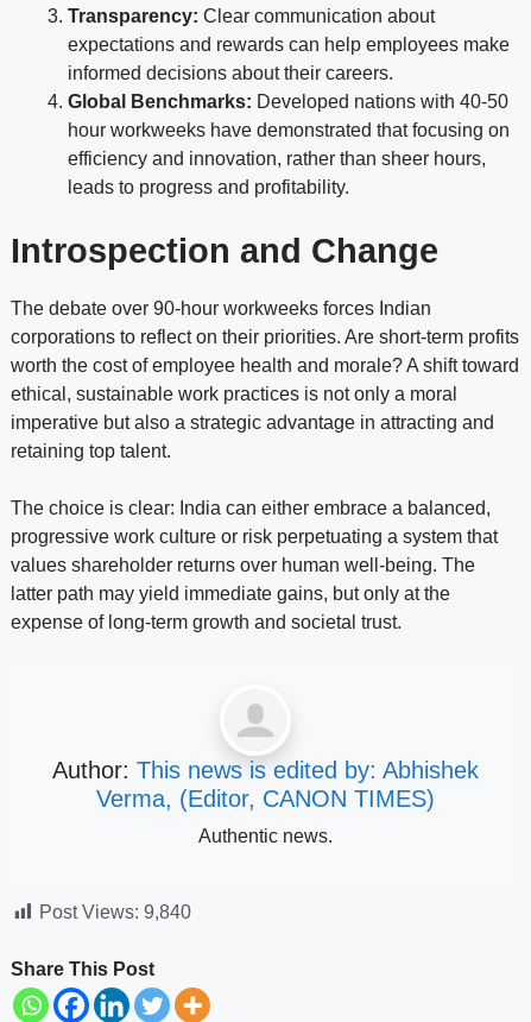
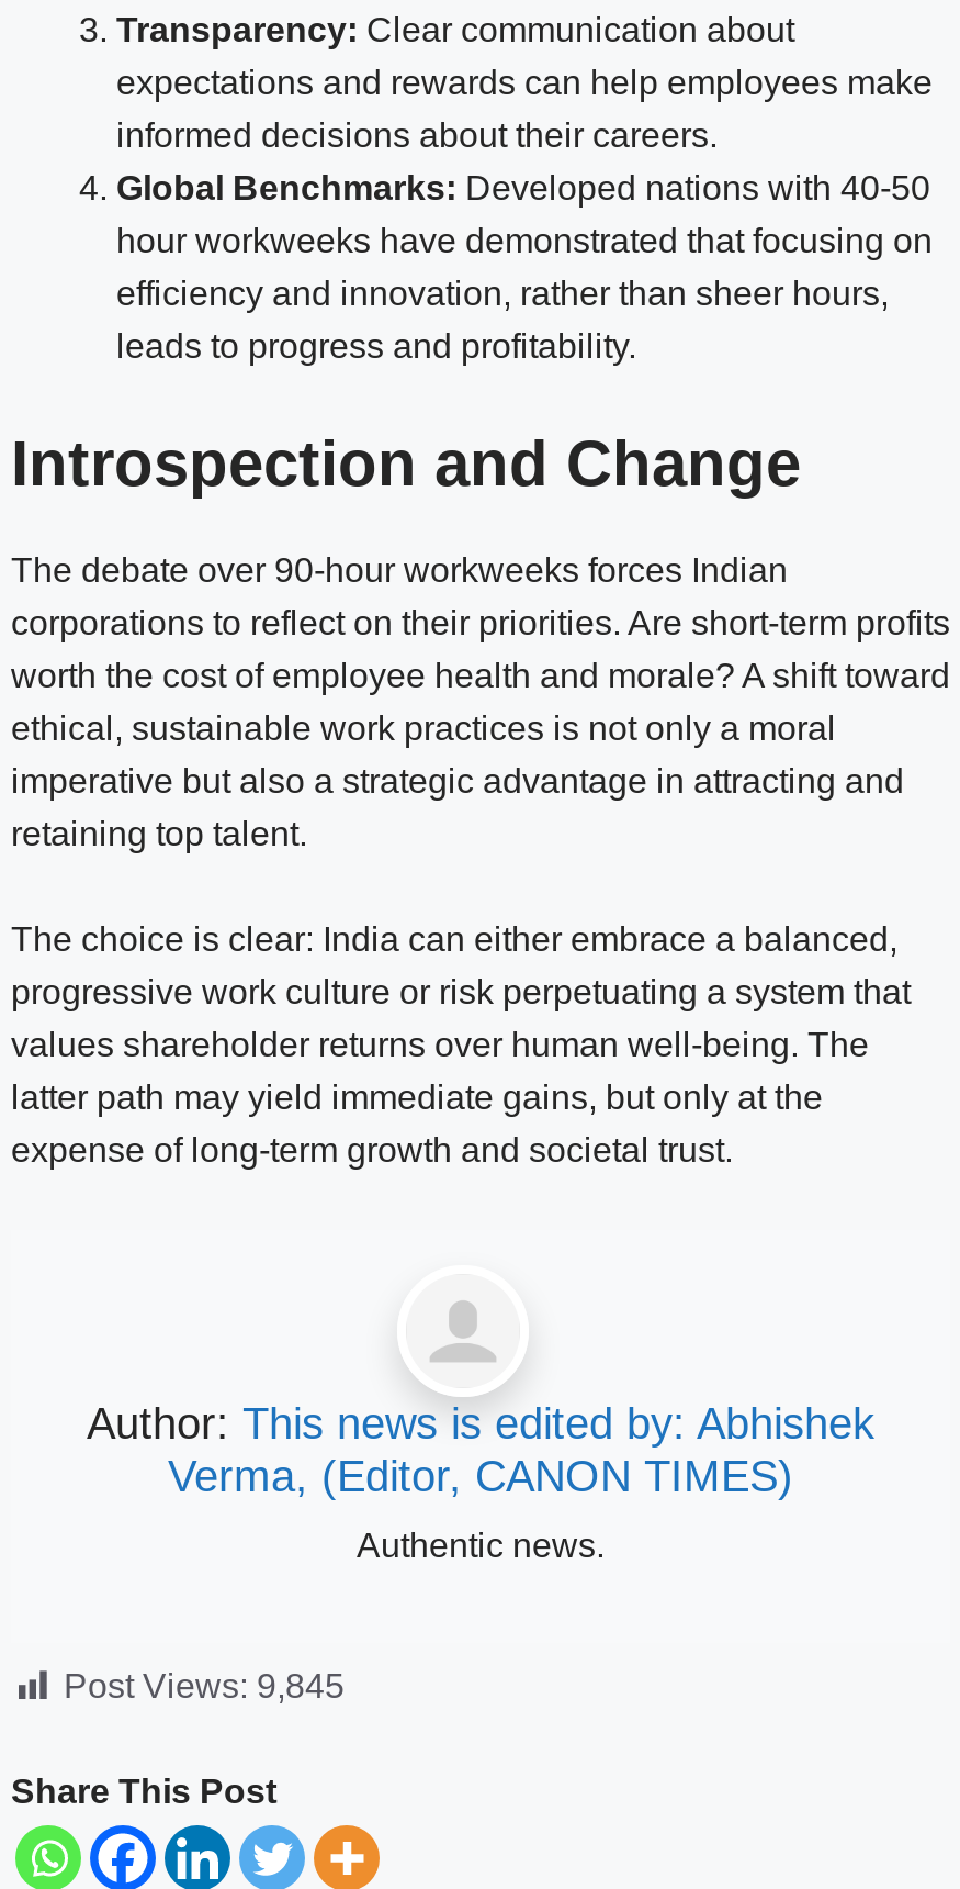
- Post Views: 9,840
+ Post Views: 9,845
